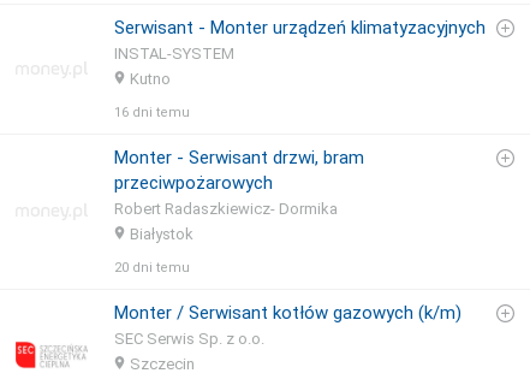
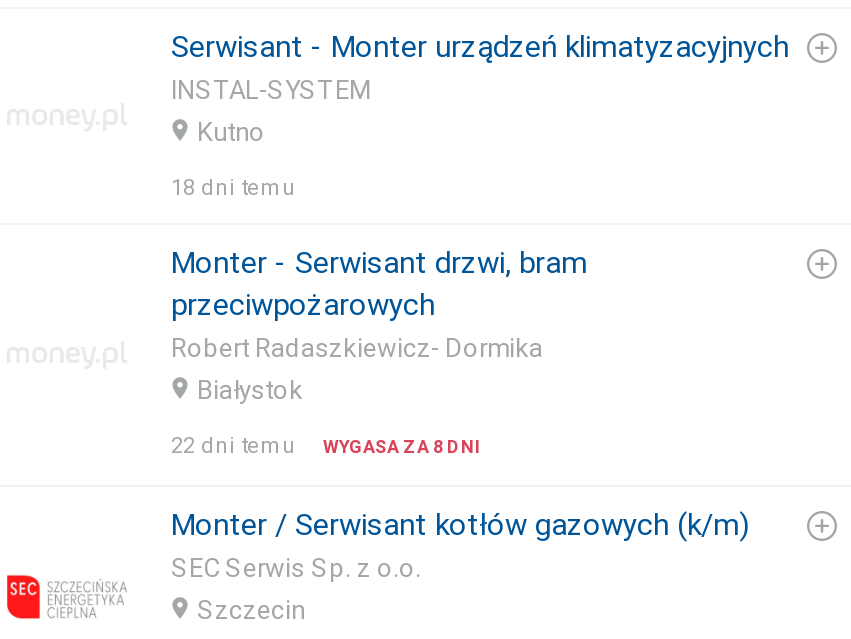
- 16 dni temu
+ 18 dni temu

- 20 dni temu
+ 22 dni temu
+ WYGASA ZA 8 DNI
